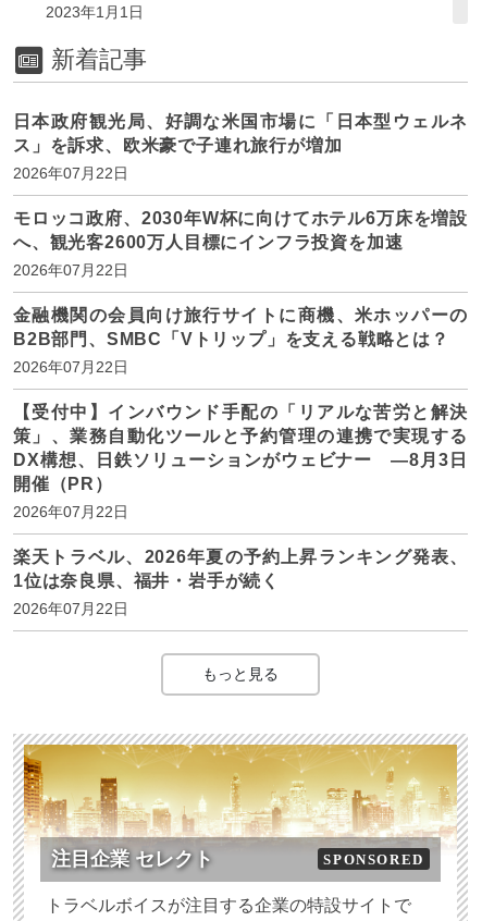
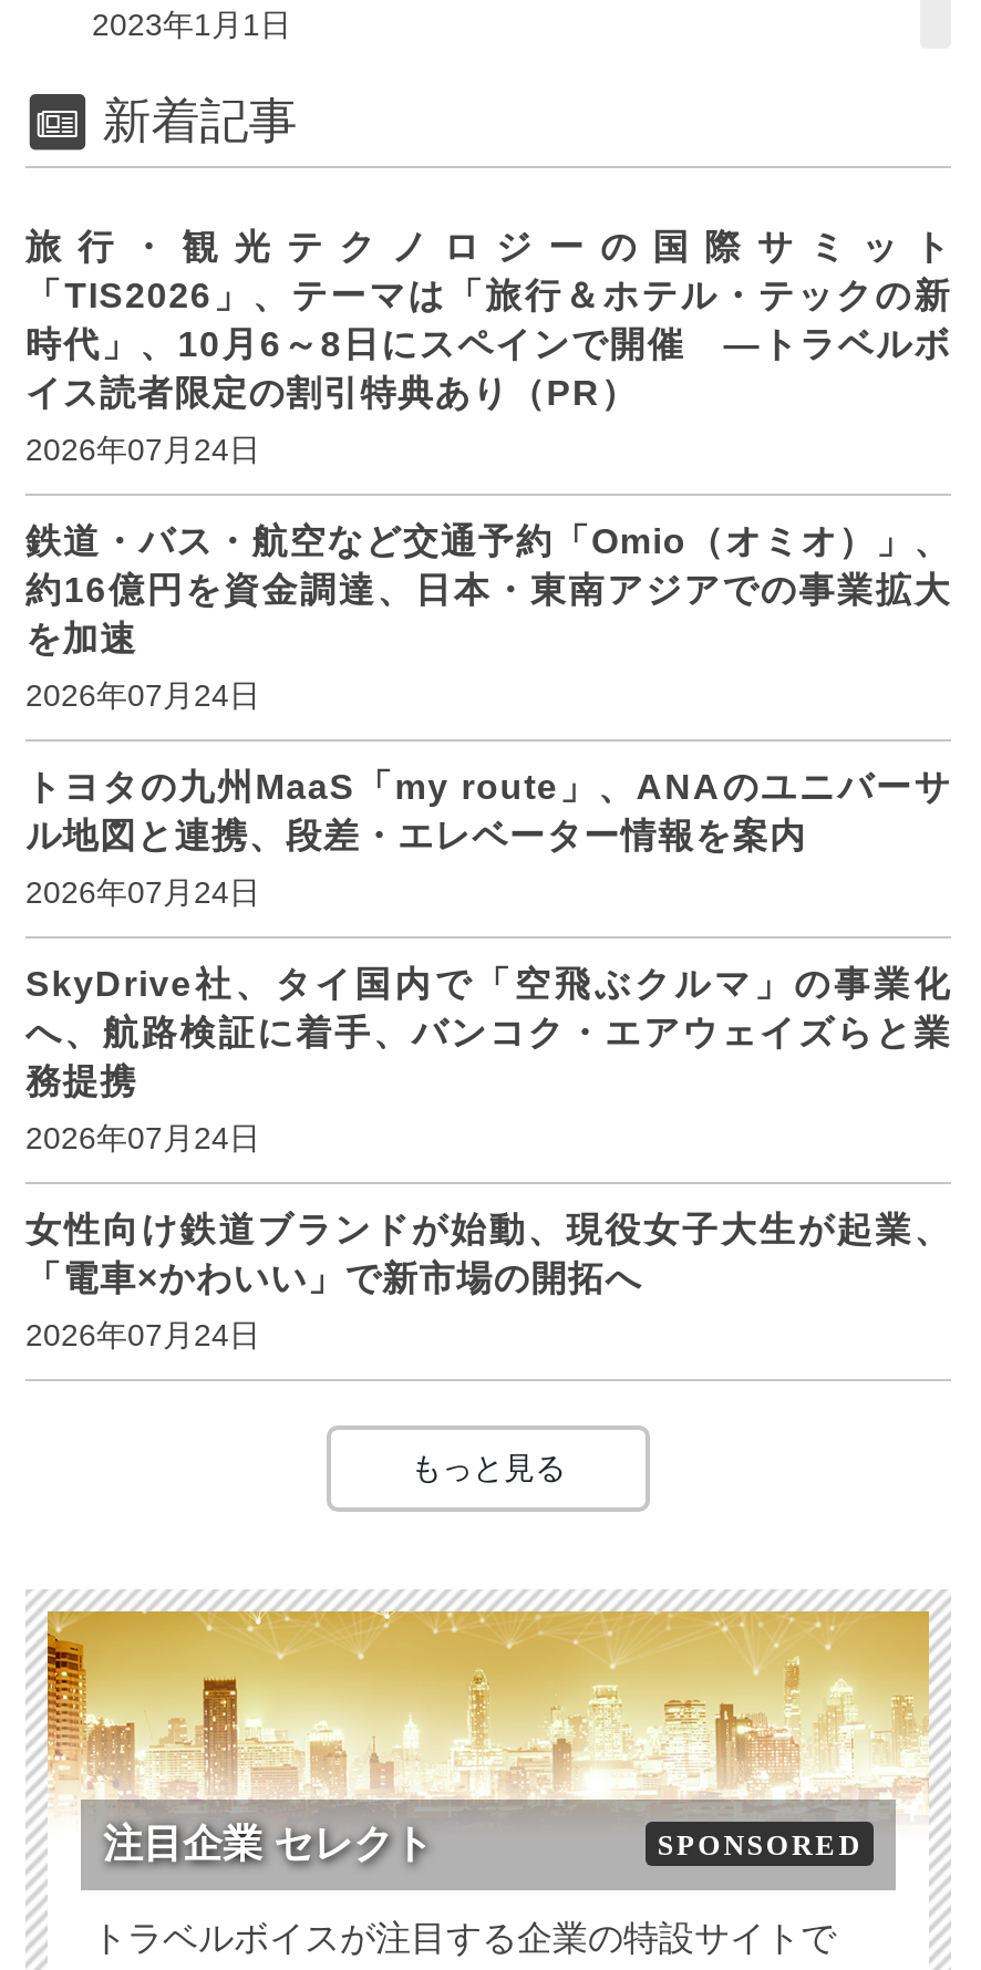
- 日本政府観光局、好調な米国市場に「日本型ウェルネ
- ス」を訴求、欧米豪で子連れ旅行が増加
+ 旅行・観光テクノロジーの国際サミット
+ 「TIS2026」、テーマは「旅行＆ホテル・テックの新
+ 時代」、10月6～8日にスペインで開催 ―トラベルボ
+ イス読者限定の割引特典あり（PR）

- 2026年07月22日
+ 2026年07月24日

- モロッコ政府、2030年W杯に向けてホテル6万床を増設
- へ、観光客2600万人目標にインフラ投資を加速
+ 鉄道・バス・航空など交通予約「Omio（オミオ）」、
+ 約16億円を資金調達、日本・東南アジアでの事業拡大
+ を加速

- 2026年07月22日
+ 2026年07月24日

- 金融機関の会員向け旅行サイトに商機、米ホッパーの
- B2B部門、SMBC「Vトリップ」を支える戦略とは？
+ トヨタの九州MaaS「my route」、ANAのユニバーサ
+ ル地図と連携、段差・エレベーター情報を案内

- 2026年07月22日
+ 2026年07月24日

- 【受付中】インバウンド手配の「リアルな苦労と解決
- 策」、業務自動化ツールと予約管理の連携で実現する
- DX構想、日鉄ソリューションがウェビナー ―8月3日
- 開催（PR）
+ SkyDrive社、タイ国内で「空飛ぶクルマ」の事業化
+ へ、航路検証に着手、バンコク・エアウェイズらと業
+ 務提携

- 2026年07月22日
+ 2026年07月24日

- 楽天トラベル、2026年夏の予約上昇ランキング発表、
- 1位は奈良県、福井・岩手が続く
+ 女性向け鉄道ブランドが始動、現役女子大生が起業、
+ 「電車×かわいい」で新市場の開拓へ

- 2026年07月22日
+ 2026年07月24日
